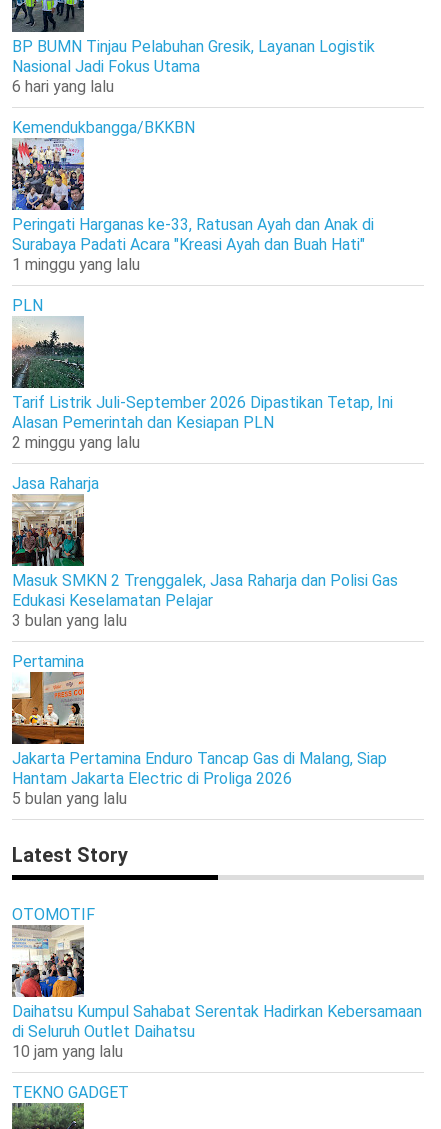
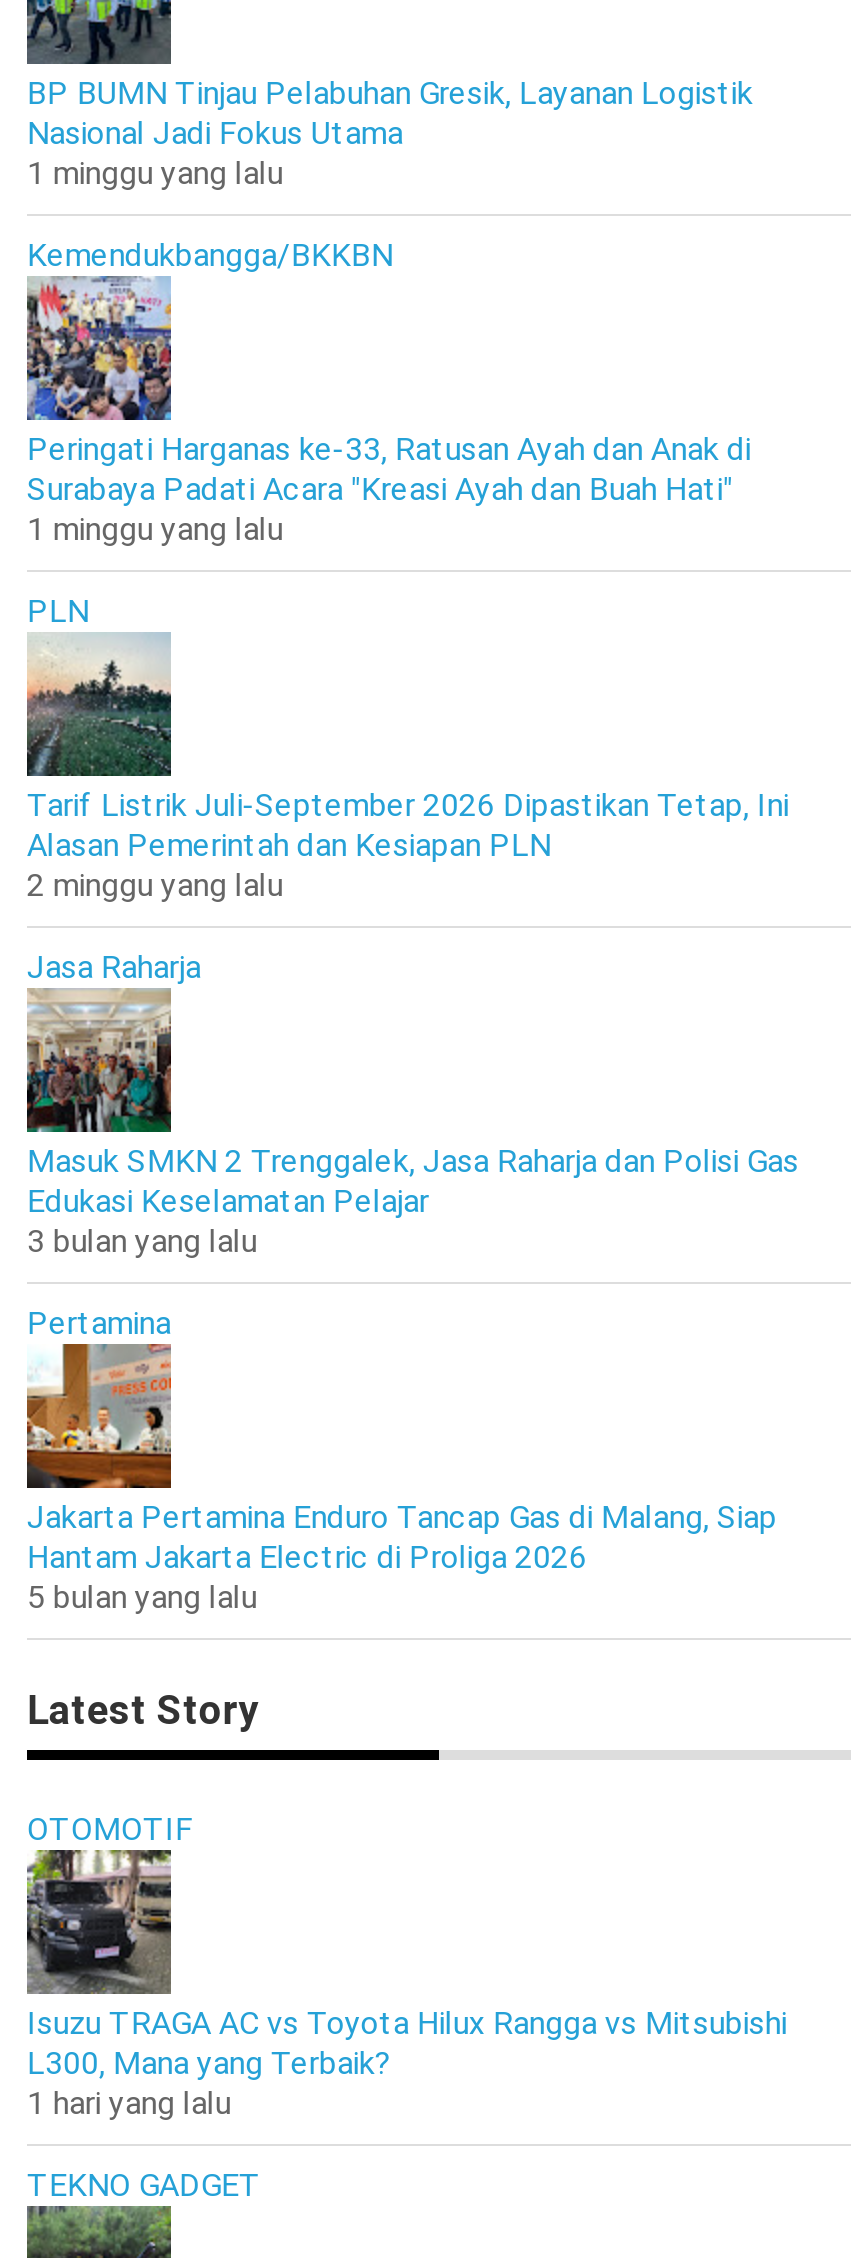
- 6 hari yang lalu
+ 1 minggu yang lalu

- [image]
- Daihatsu Kumpul Sahabat Serentak Hadirkan Kebersamaan
- di Seluruh Outlet Daihatsu
- 10 jam yang lalu
+ [image]
+ Isuzu TRAGA AC vs Toyota Hilux Rangga vs Mitsubishi
+ L300, Mana yang Terbaik?
+ 1 hari yang lalu
